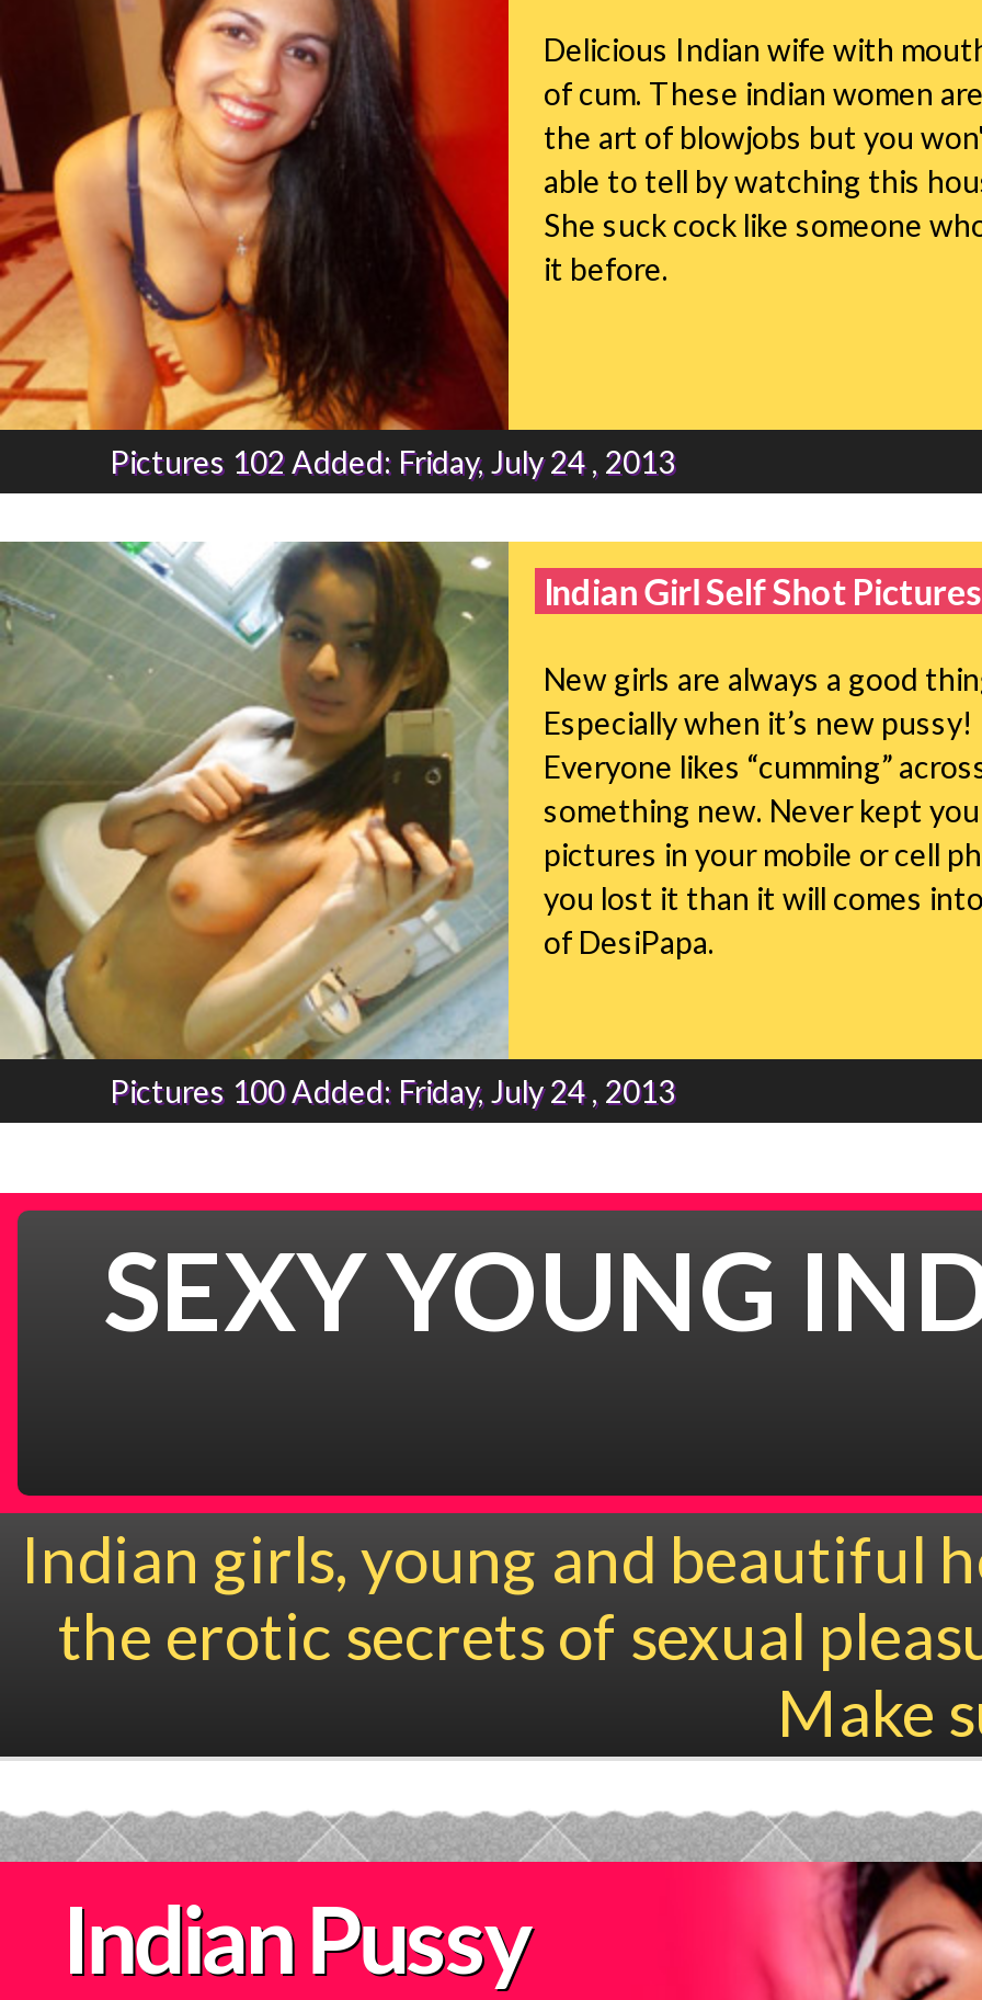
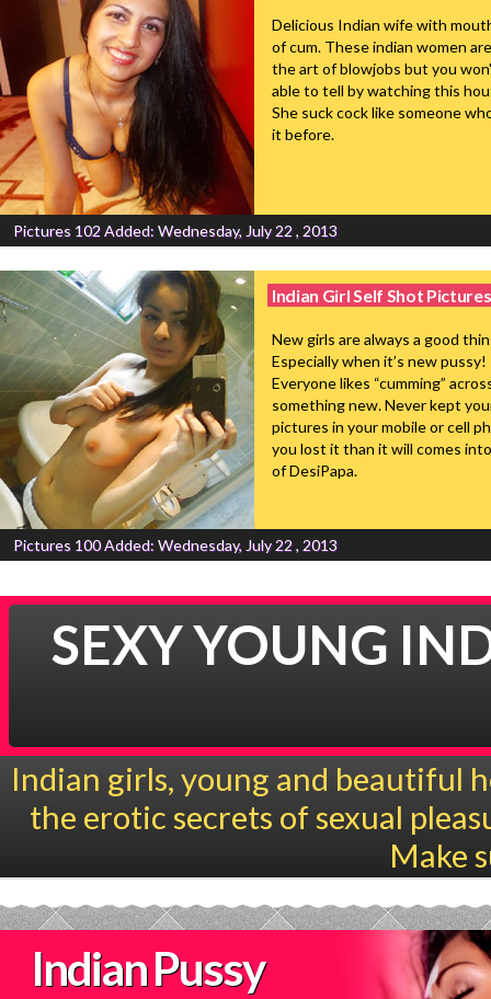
- Pictures 102 Added: Friday, July 24 , 2013
+ Pictures 102 Added: Wednesday, July 22 , 2013

- Pictures 100 Added: Friday, July 24 , 2013
+ Pictures 100 Added: Wednesday, July 22 , 2013
